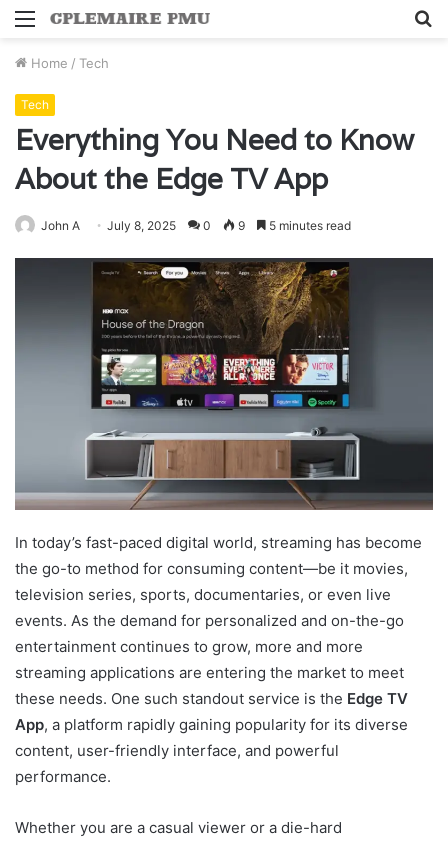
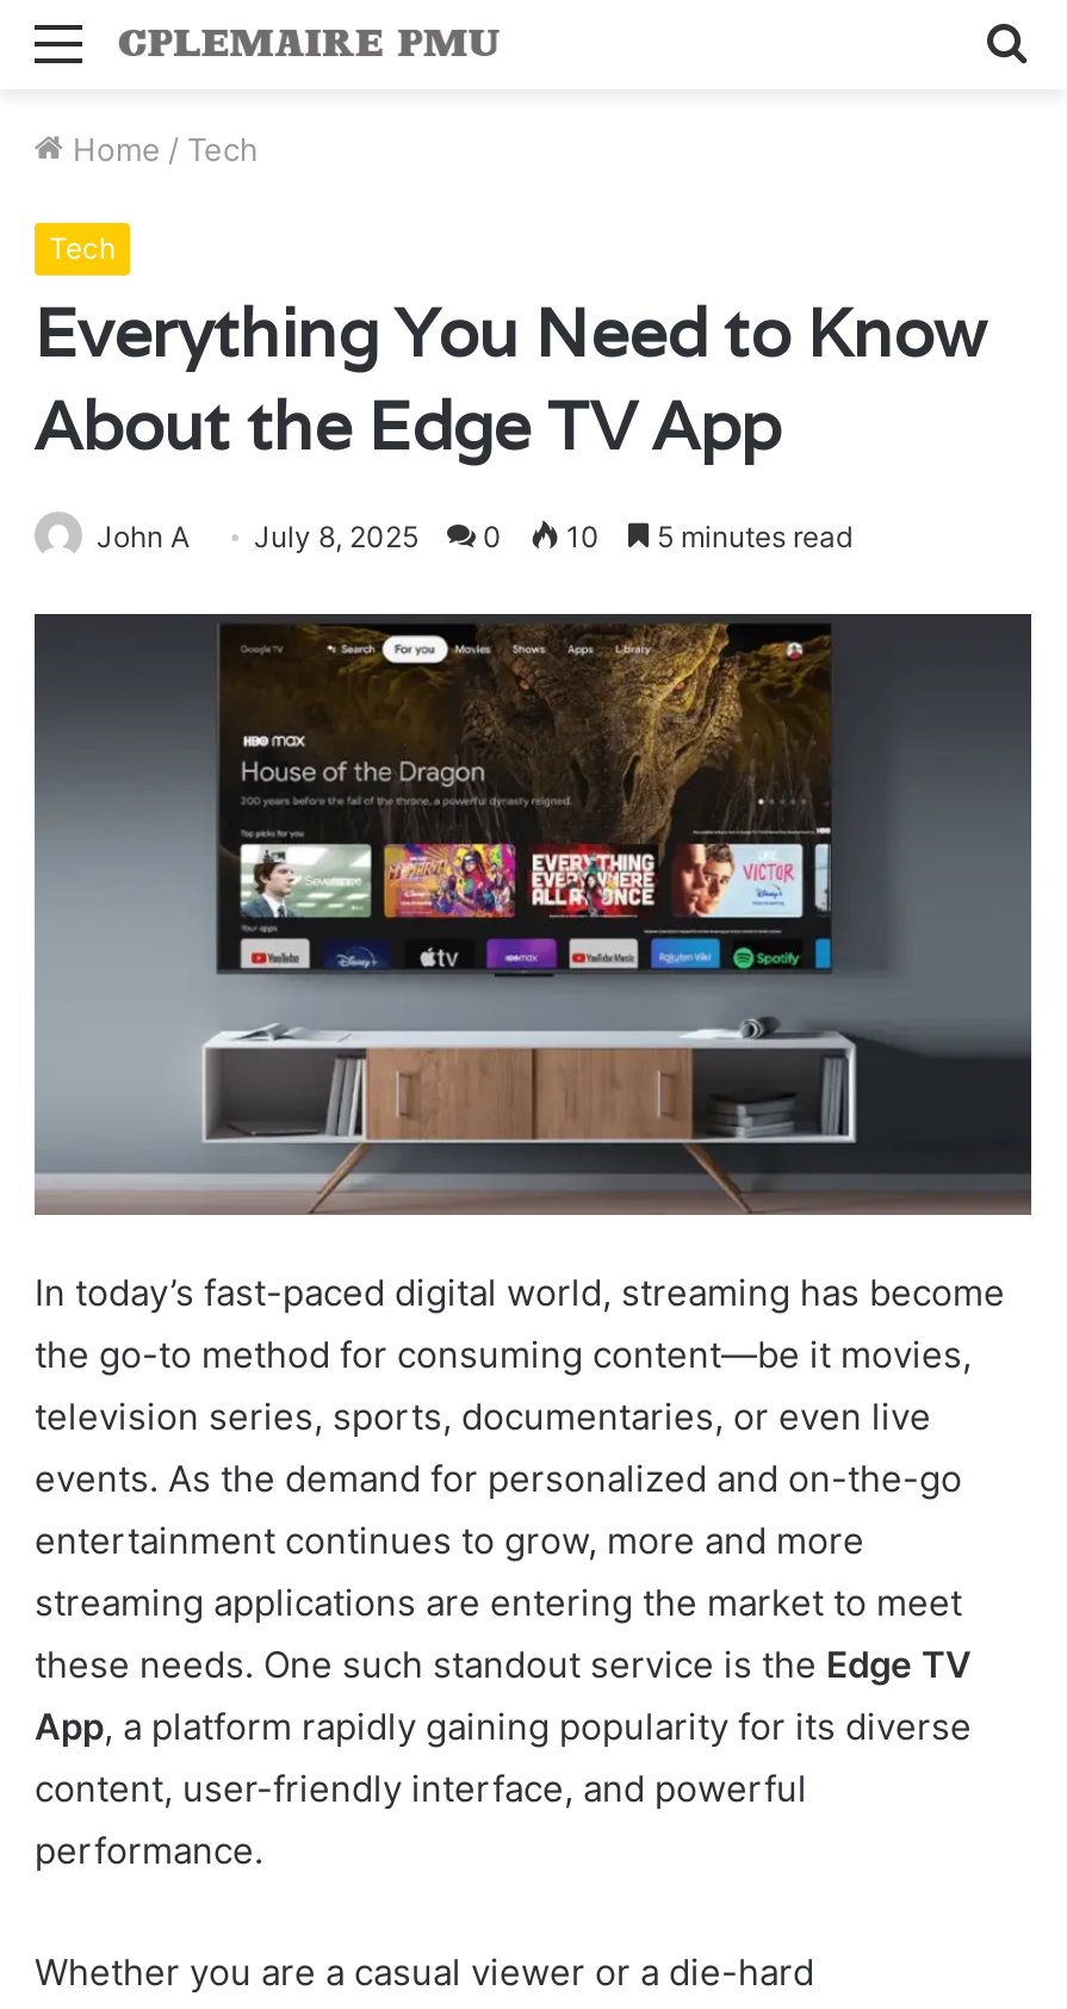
- John A July 8, 2025 0 9 5 minutes read
+ John A July 8, 2025 0 10 5 minutes read
